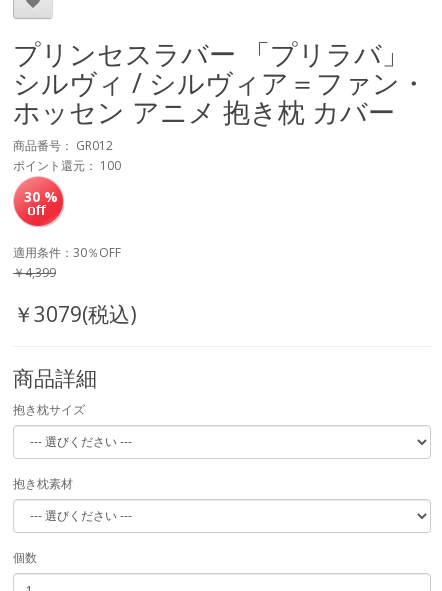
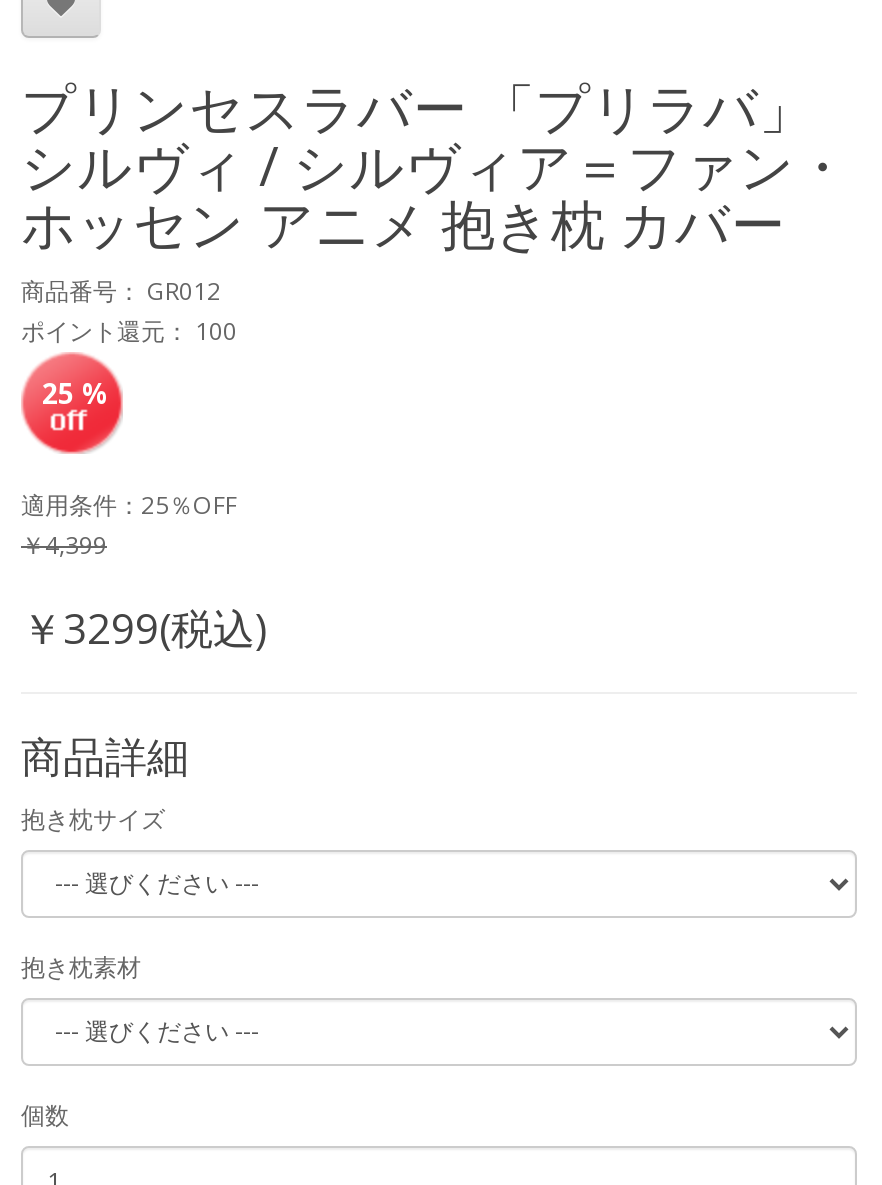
- 30 %
+ 25 %

- 適用条件：30％OFF
+ 適用条件：25％OFF

- ￥3079(税込)
+ ￥3299(税込)
